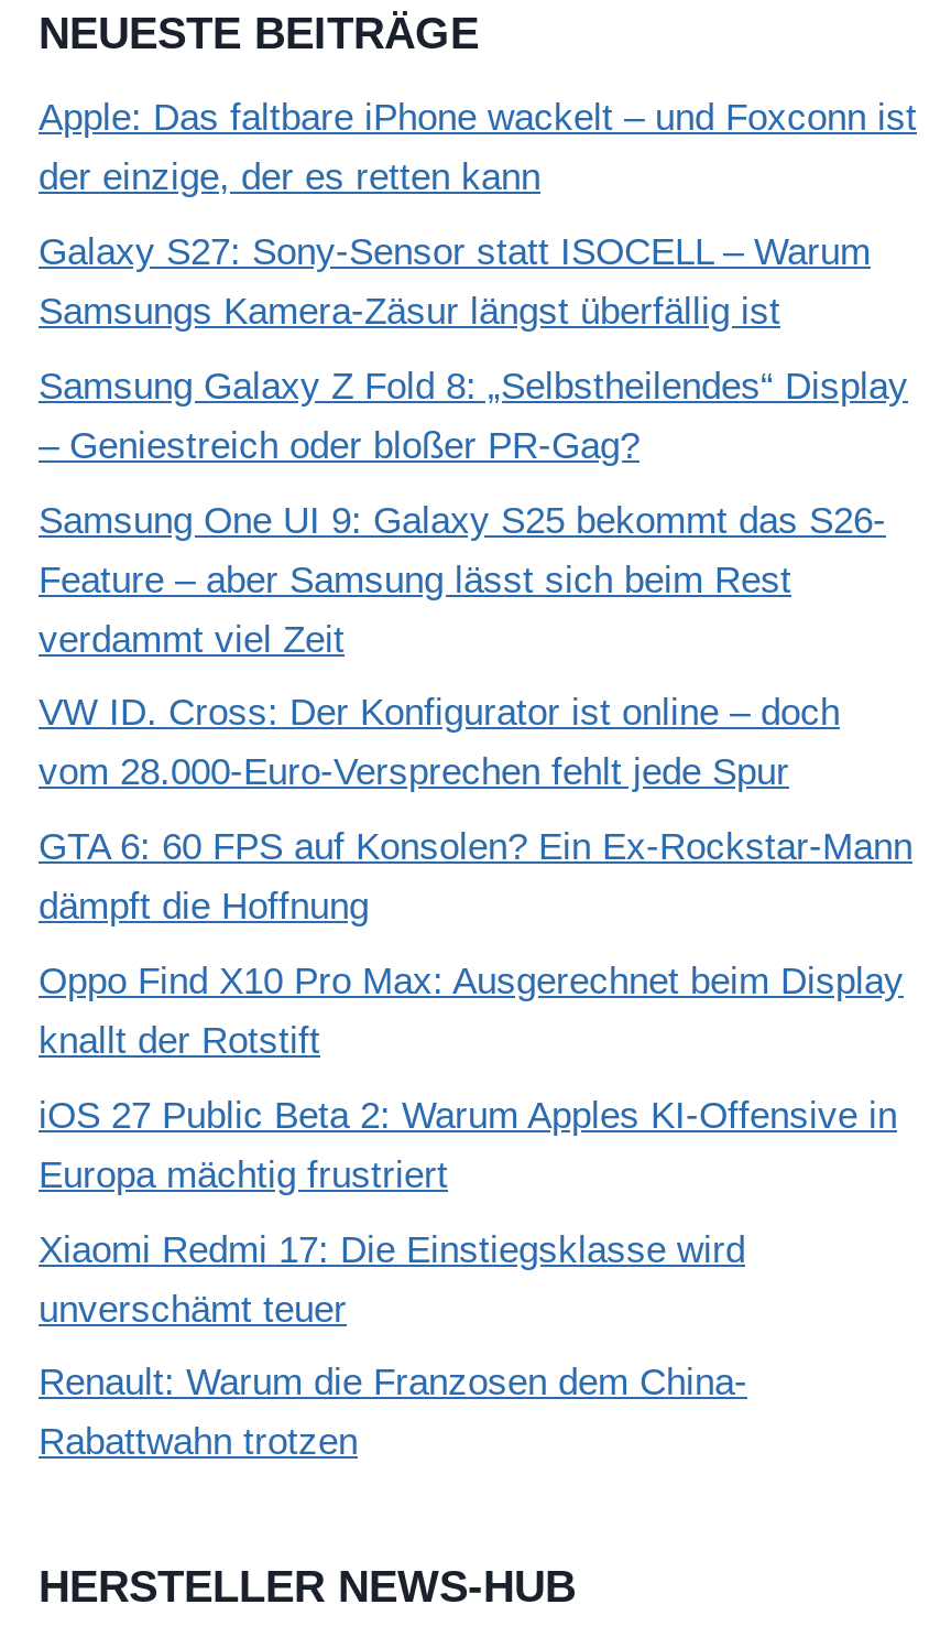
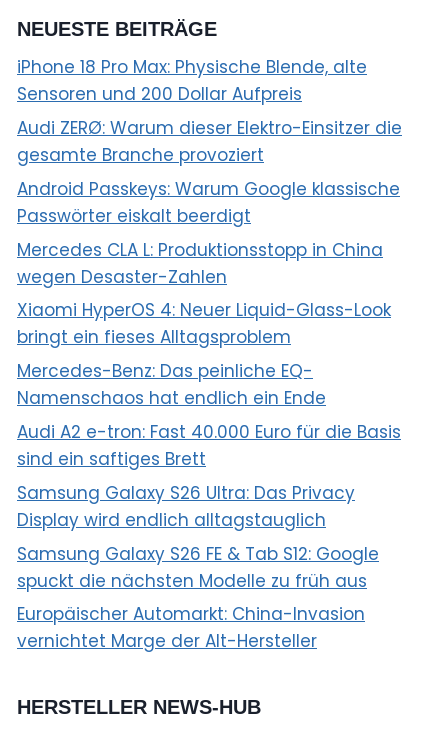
- Apple: Das faltbare iPhone wackelt – und Foxconn ist
- der einzige, der es retten kann
- Galaxy S27: Sony-Sensor statt ISOCELL – Warum
- Samsungs Kamera-Zäsur längst überfällig ist
- Samsung Galaxy Z Fold 8: „Selbstheilendes“ Display
- – Geniestreich oder bloßer PR-Gag?
- Samsung One UI 9: Galaxy S25 bekommt das S26-
- Feature – aber Samsung lässt sich beim Rest
- verdammt viel Zeit
- VW ID. Cross: Der Konfigurator ist online – doch
- vom 28.000-Euro-Versprechen fehlt jede Spur
- GTA 6: 60 FPS auf Konsolen? Ein Ex-Rockstar-Mann
- dämpft die Hoffnung
- Oppo Find X10 Pro Max: Ausgerechnet beim Display
- knallt der Rotstift
- iOS 27 Public Beta 2: Warum Apples KI-Offensive in
- Europa mächtig frustriert
- Xiaomi Redmi 17: Die Einstiegsklasse wird
- unverschämt teuer
- Renault: Warum die Franzosen dem China-
- Rabattwahn trotzen
+ iPhone 18 Pro Max: Physische Blende, alte
+ Sensoren und 200 Dollar Aufpreis
+ Audi ZERØ: Warum dieser Elektro-Einsitzer die
+ gesamte Branche provoziert
+ Android Passkeys: Warum Google klassische
+ Passwörter eiskalt beerdigt
+ Mercedes CLA L: Produktionsstopp in China
+ wegen Desaster-Zahlen
+ Xiaomi HyperOS 4: Neuer Liquid-Glass-Look
+ bringt ein fieses Alltagsproblem
+ Mercedes-Benz: Das peinliche EQ-
+ Namenschaos hat endlich ein Ende
+ Audi A2 e-tron: Fast 40.000 Euro für die Basis
+ sind ein saftiges Brett
+ Samsung Galaxy S26 Ultra: Das Privacy
+ Display wird endlich alltagstauglich
+ Samsung Galaxy S26 FE & Tab S12: Google
+ spuckt die nächsten Modelle zu früh aus
+ Europäischer Automarkt: China-Invasion
+ vernichtet Marge der Alt-Hersteller
